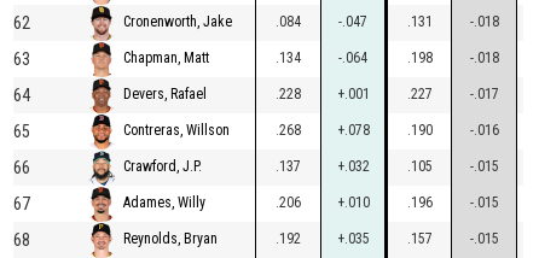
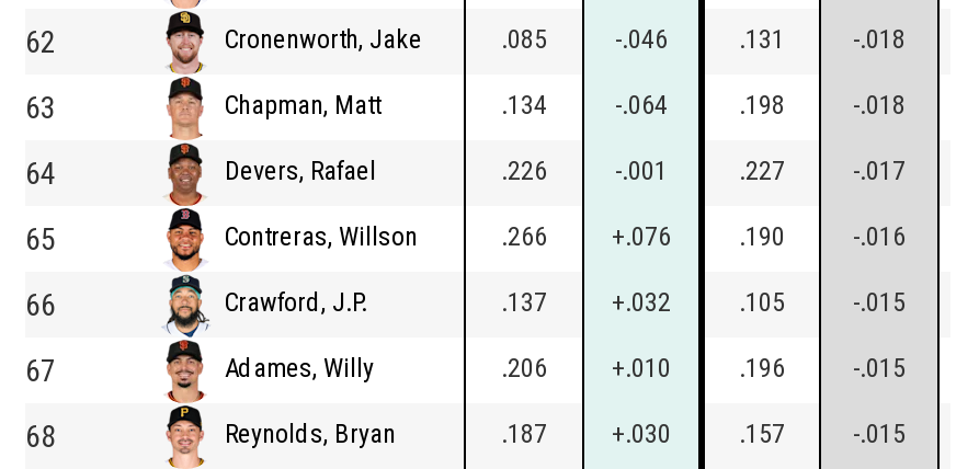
- .084
+ .085

- -.047
+ -.046

- .228
+ .226

- +.001
+ -.001

- .268
+ .266

- +.078
+ +.076

- .192
+ .187

- +.035
+ +.030
